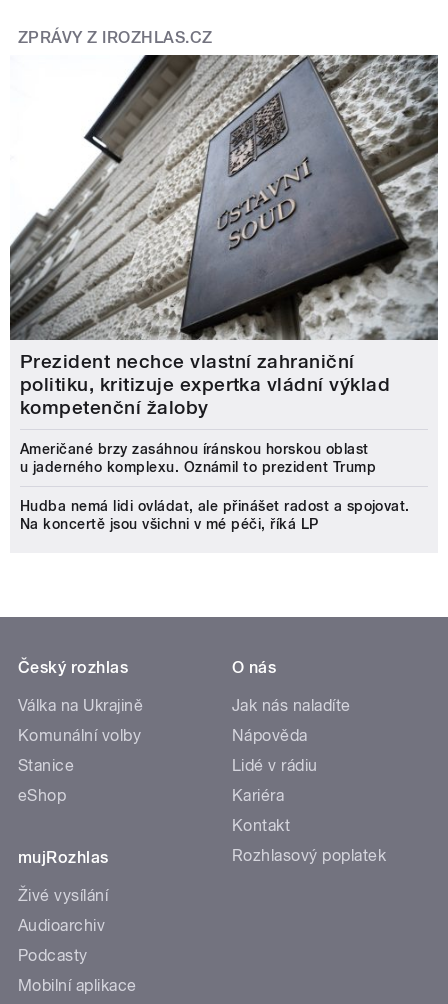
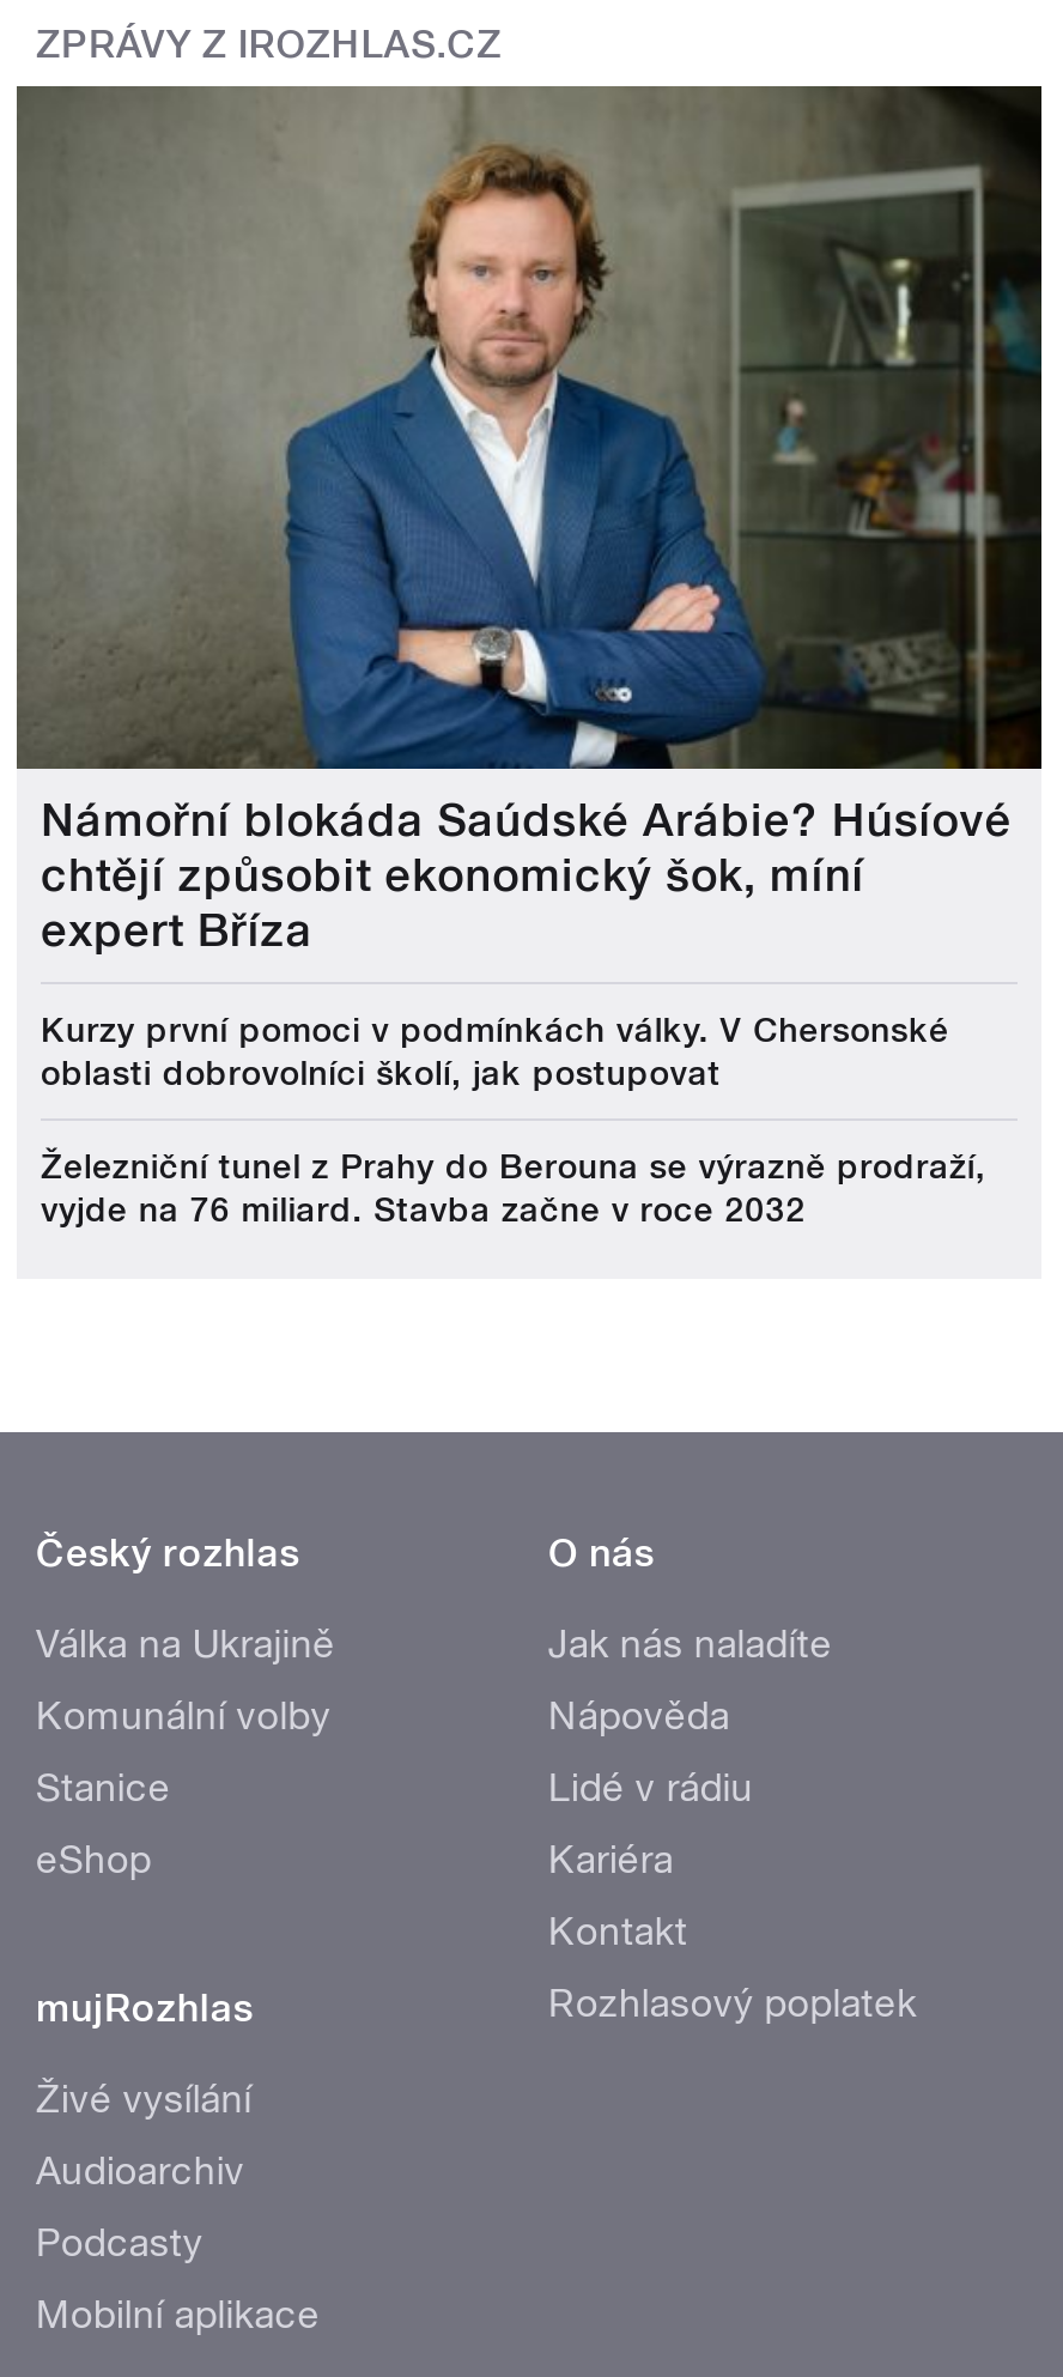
- [image]
- Prezident nechce vlastní zahraniční
- politiku, kritizuje expertka vládní výklad
- kompetenční žaloby
+ [image]
+ Námořní blokáda Saúdské Arábie? Húsíové
+ chtějí způsobit ekonomický šok, míní
+ expert Bříza

- Američané brzy zasáhnou íránskou horskou oblast
- u jaderného komplexu. Oznámil to prezident Trump
+ Kurzy první pomoci v podmínkách války. V Chersonské
+ oblasti dobrovolníci školí, jak postupovat

- Hudba nemá lidi ovládat, ale přinášet radost a spojovat.
- Na koncertě jsou všichni v mé péči, říká LP
+ Železniční tunel z Prahy do Berouna se výrazně prodraží,
+ vyjde na 76 miliard. Stavba začne v roce 2032
